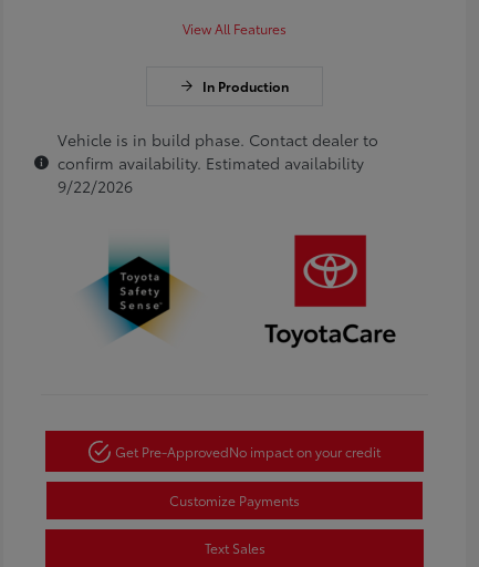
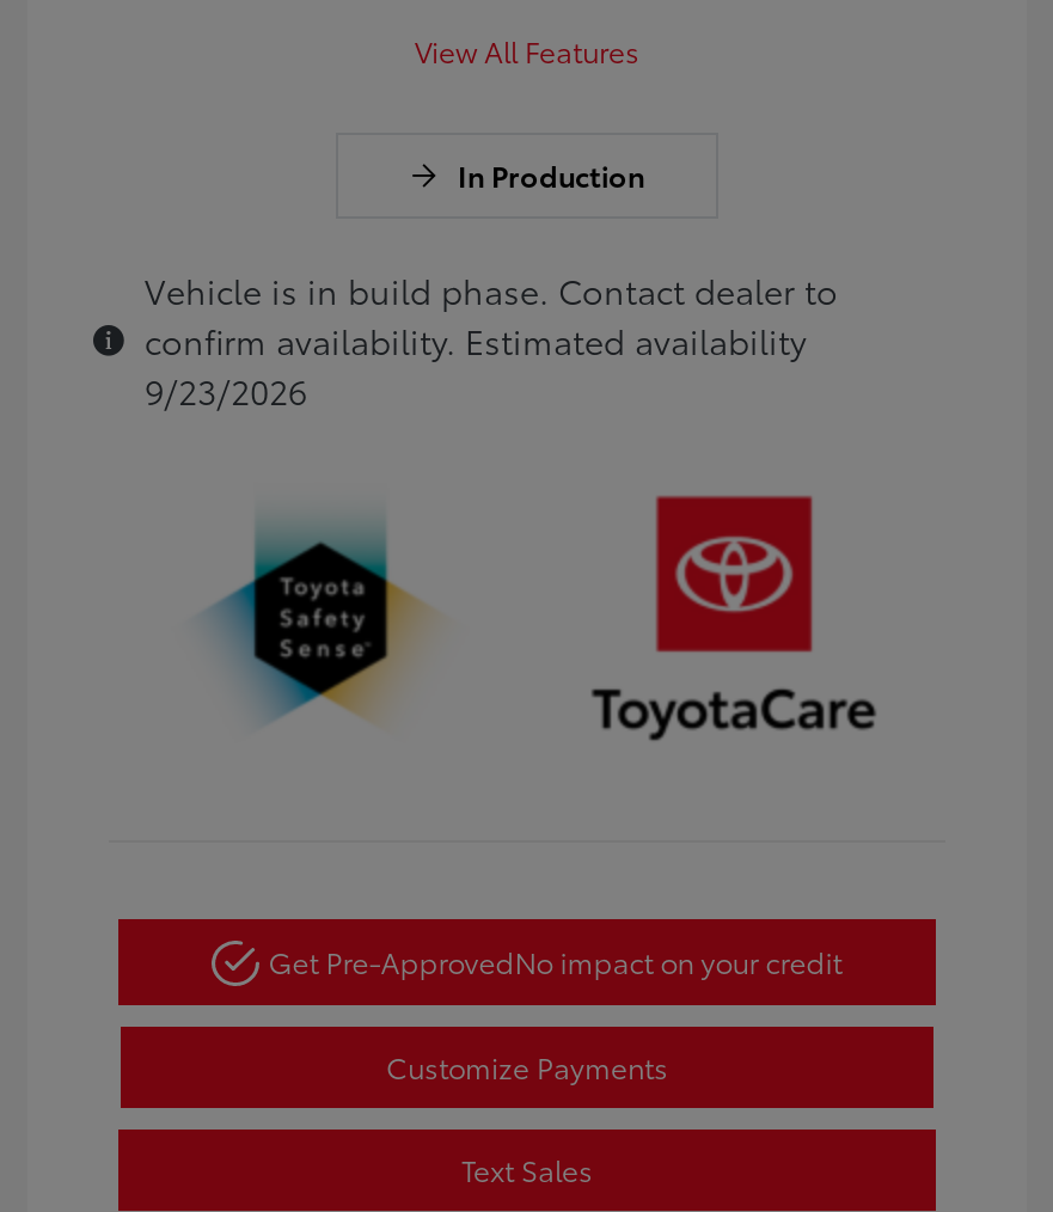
- 9/22/2026
+ 9/23/2026
